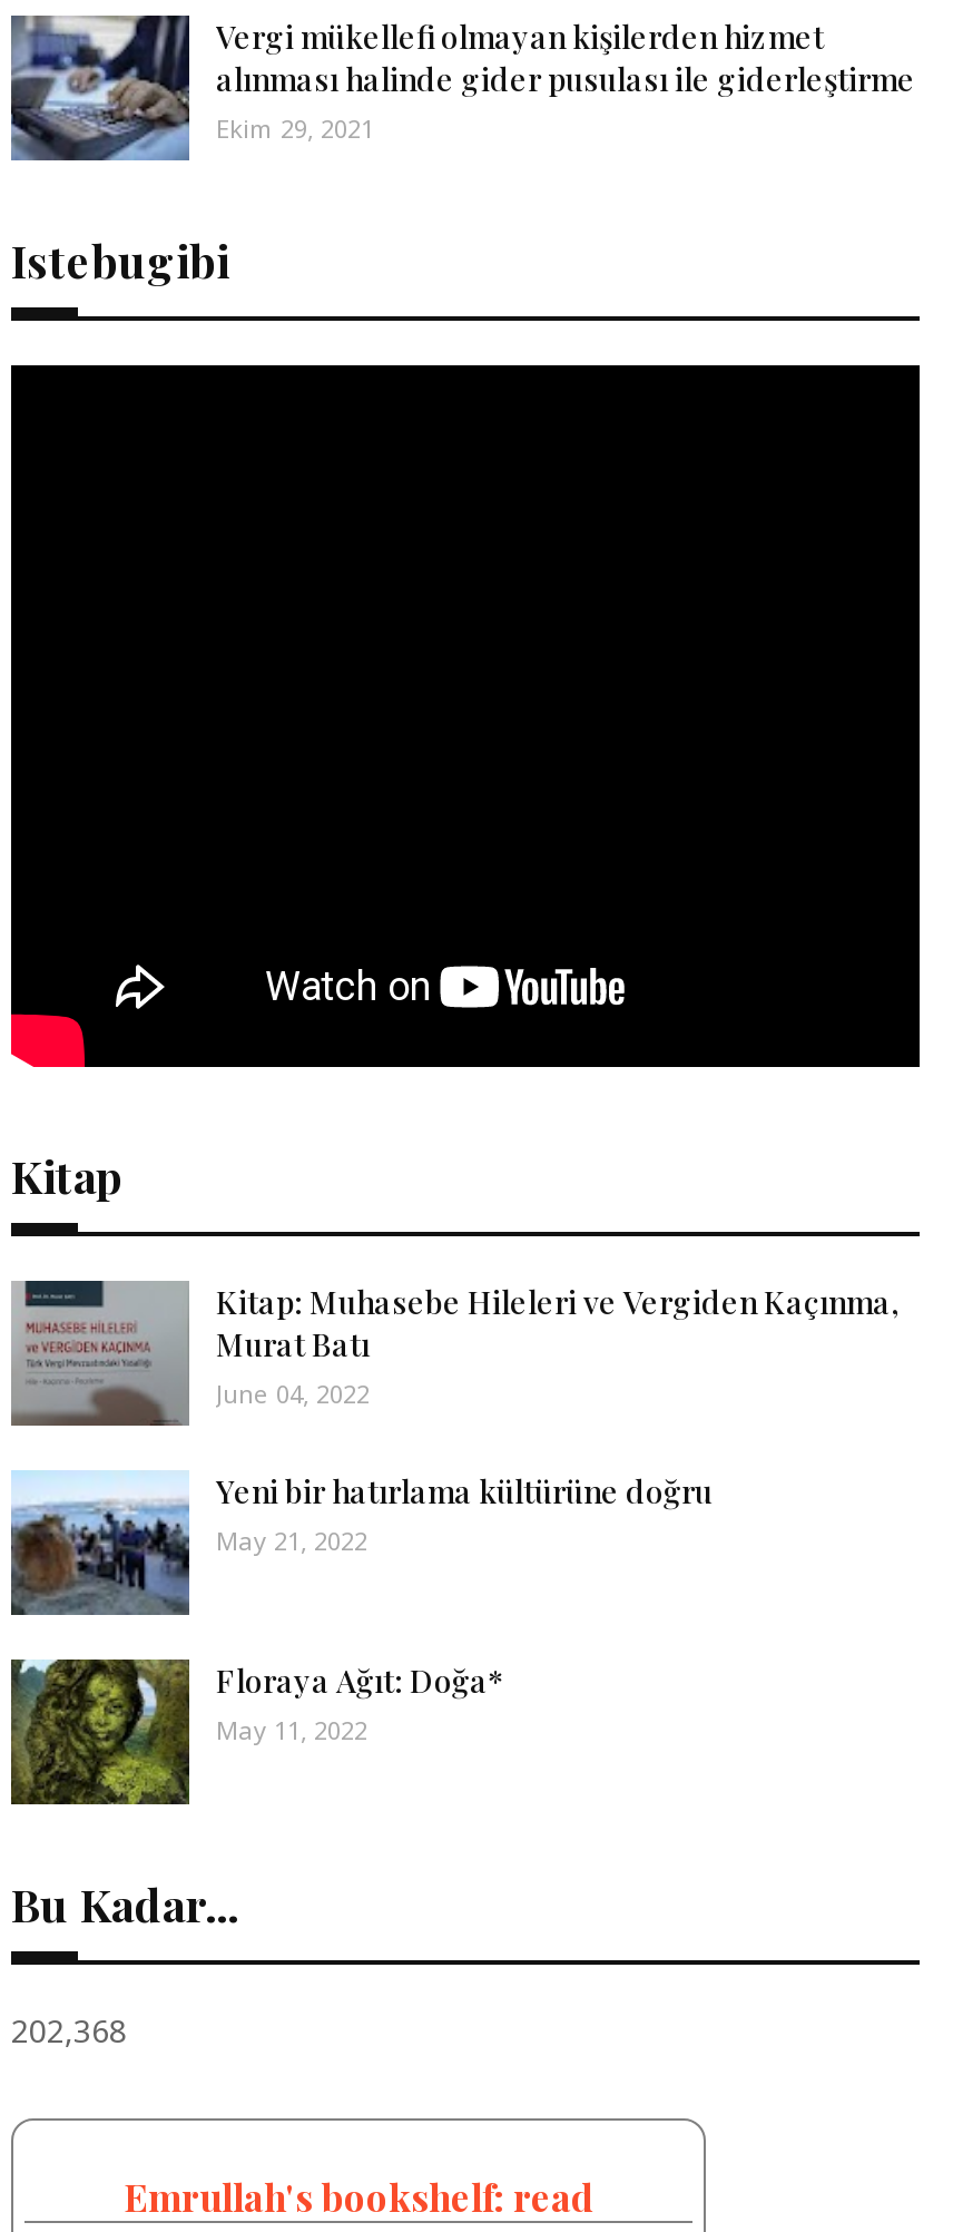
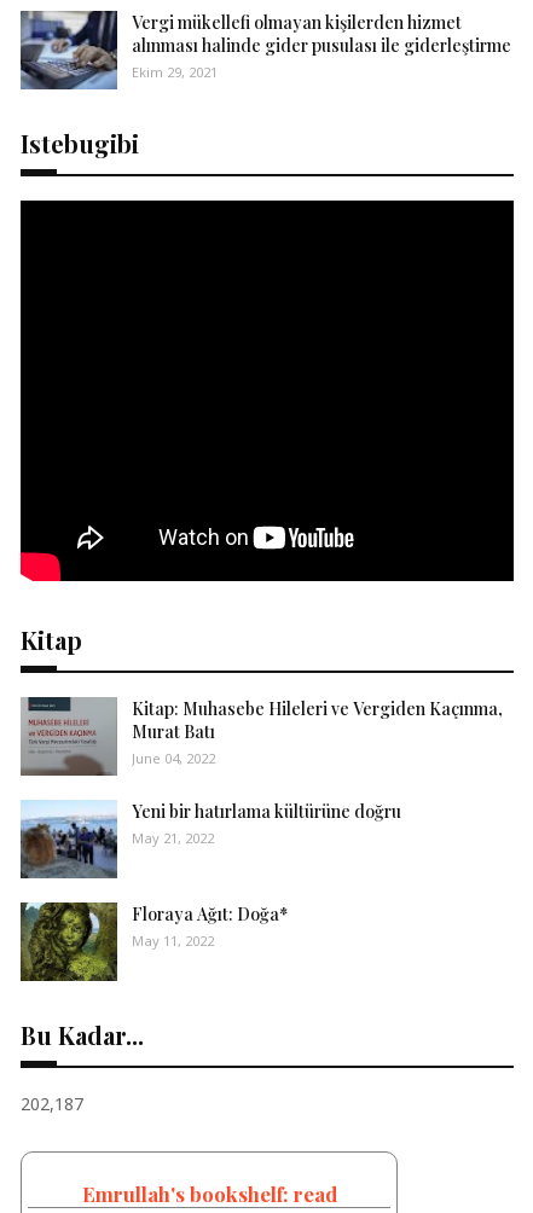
- 202,368
+ 202,187
